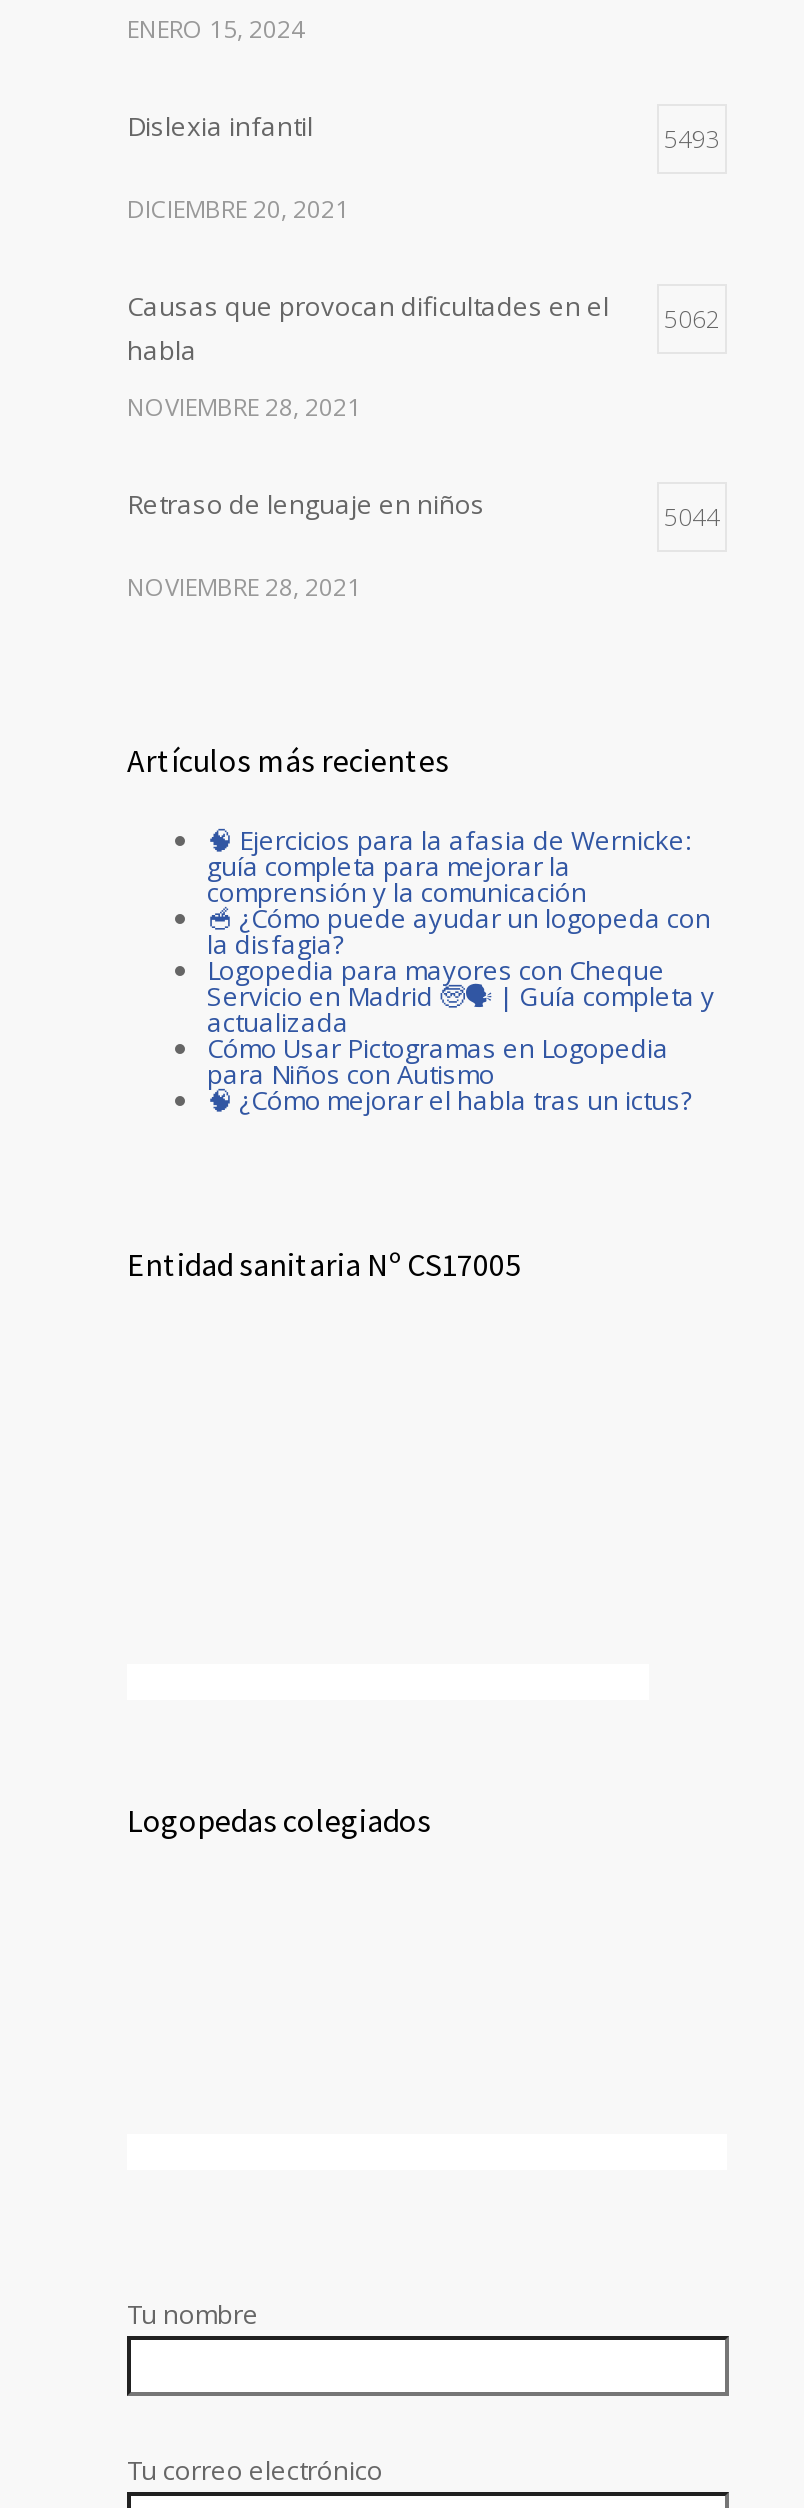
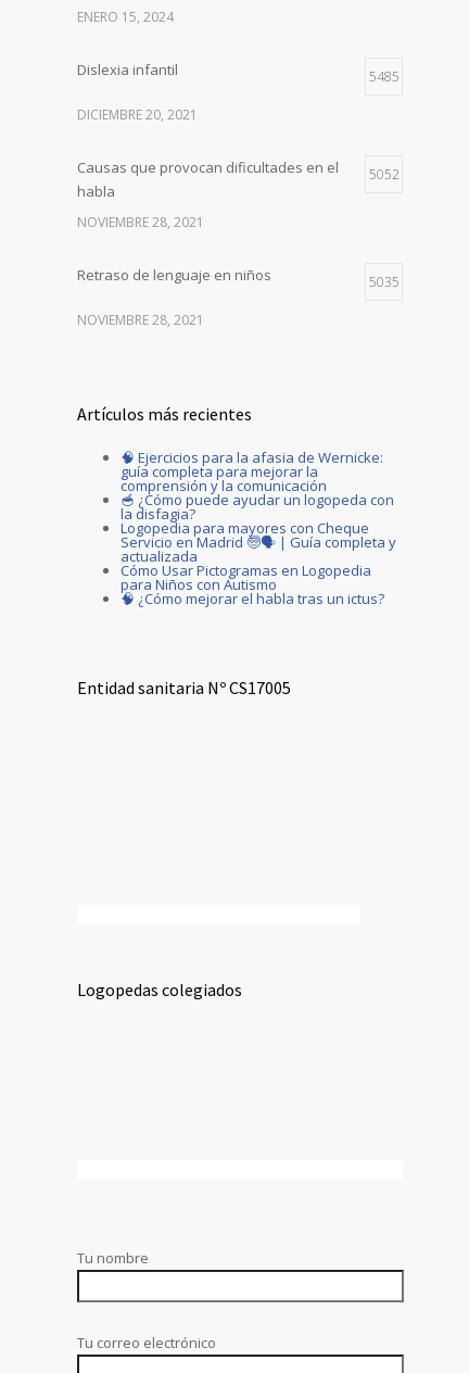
- 5493
+ 5485

- Causas que provocan dificultades en el 5062
+ Causas que provocan dificultades en el 5052

- 5044
+ 5035
